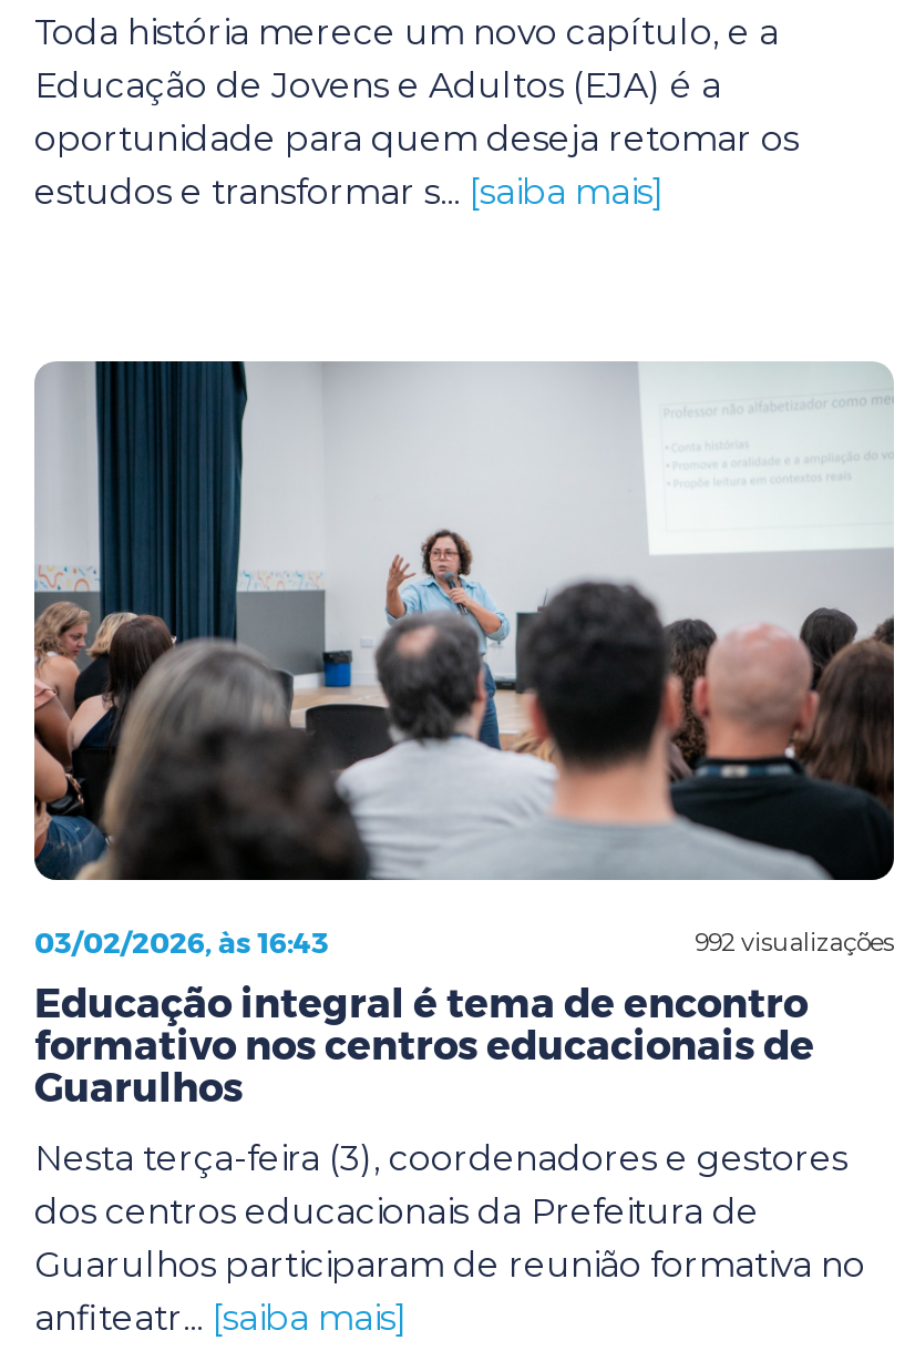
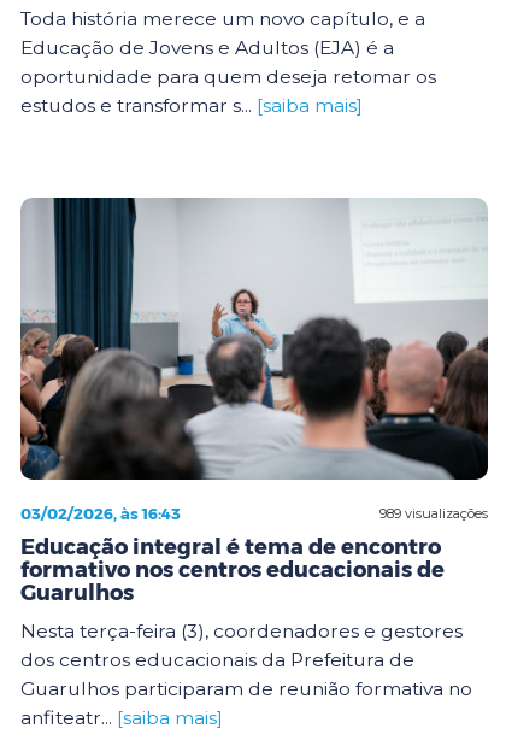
- 992 visualizações
+ 989 visualizações
